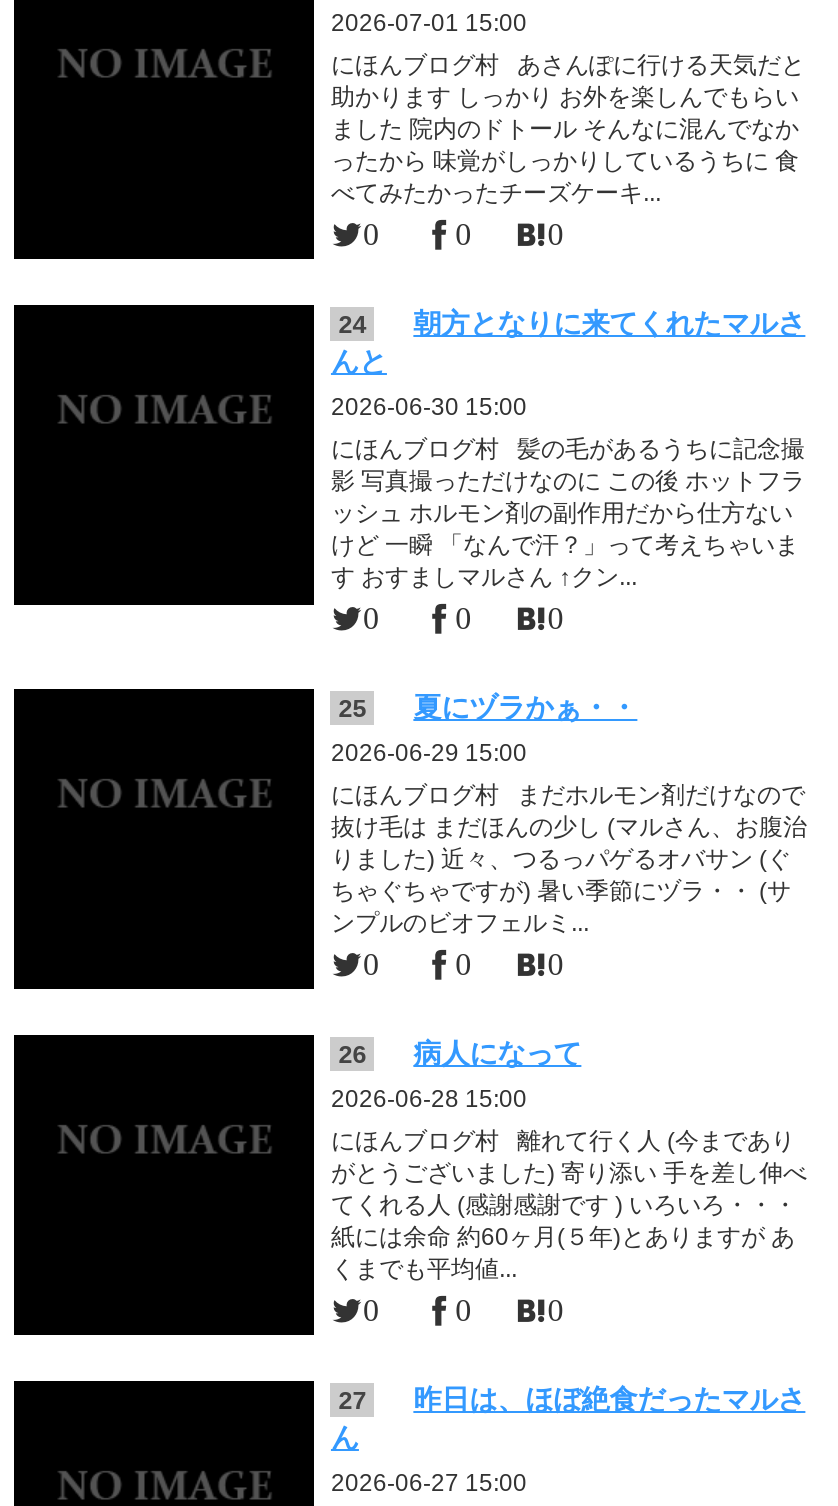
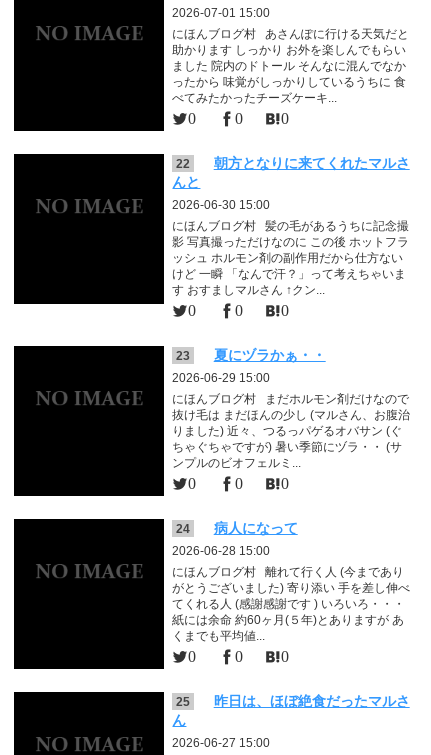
- 24 朝方となりに来てくれたマルさ
+ 22 朝方となりに来てくれたマルさ

- 25
+ 23

- 26 病人になって
+ 24 病人になって

- 27 昨日は、ほぼ絶食だったマルさ
+ 25 昨日は、ほぼ絶食だったマルさ
